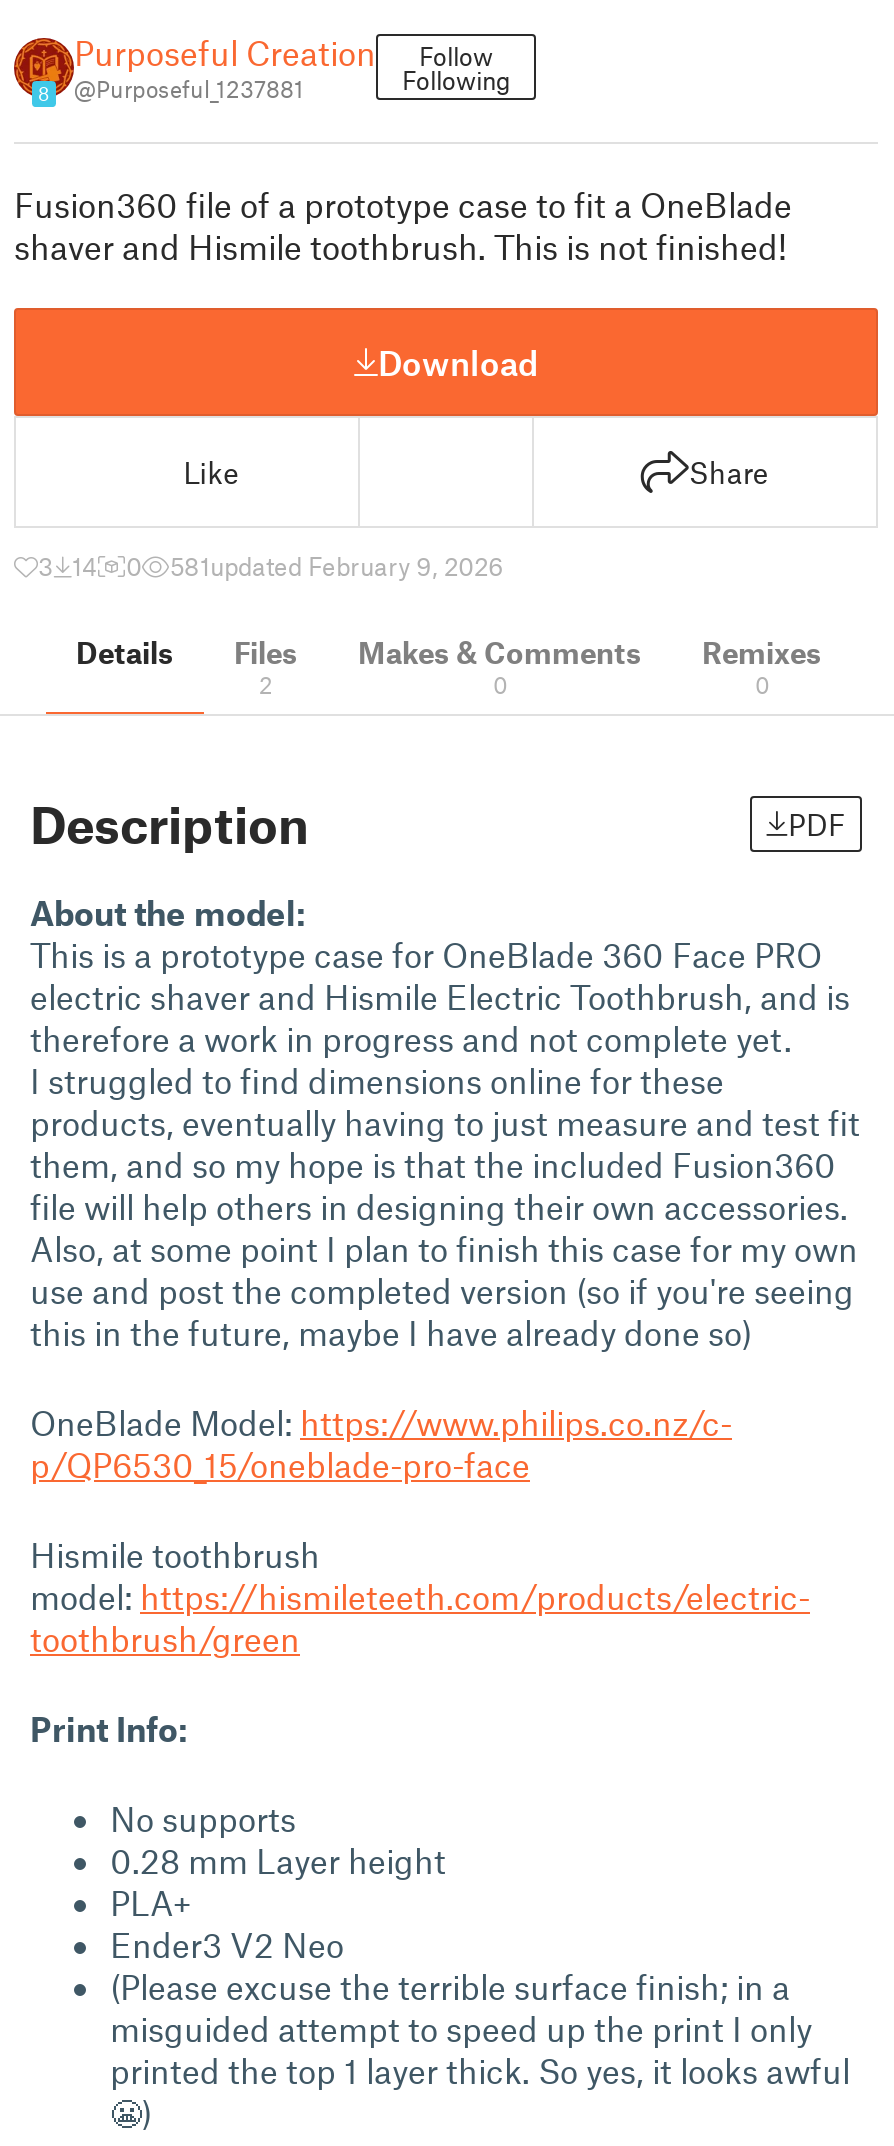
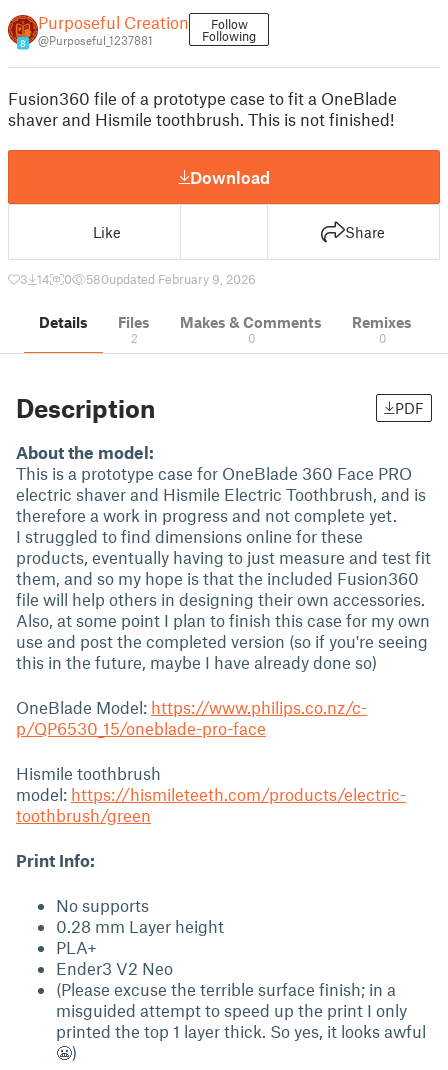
- 581updated February 9, 2026
+ 580updated February 9, 2026
